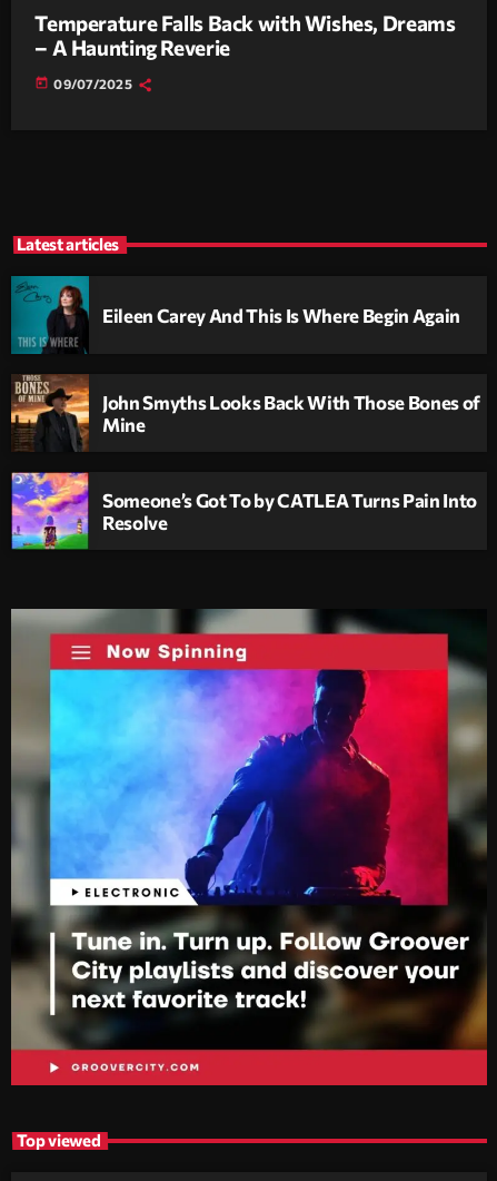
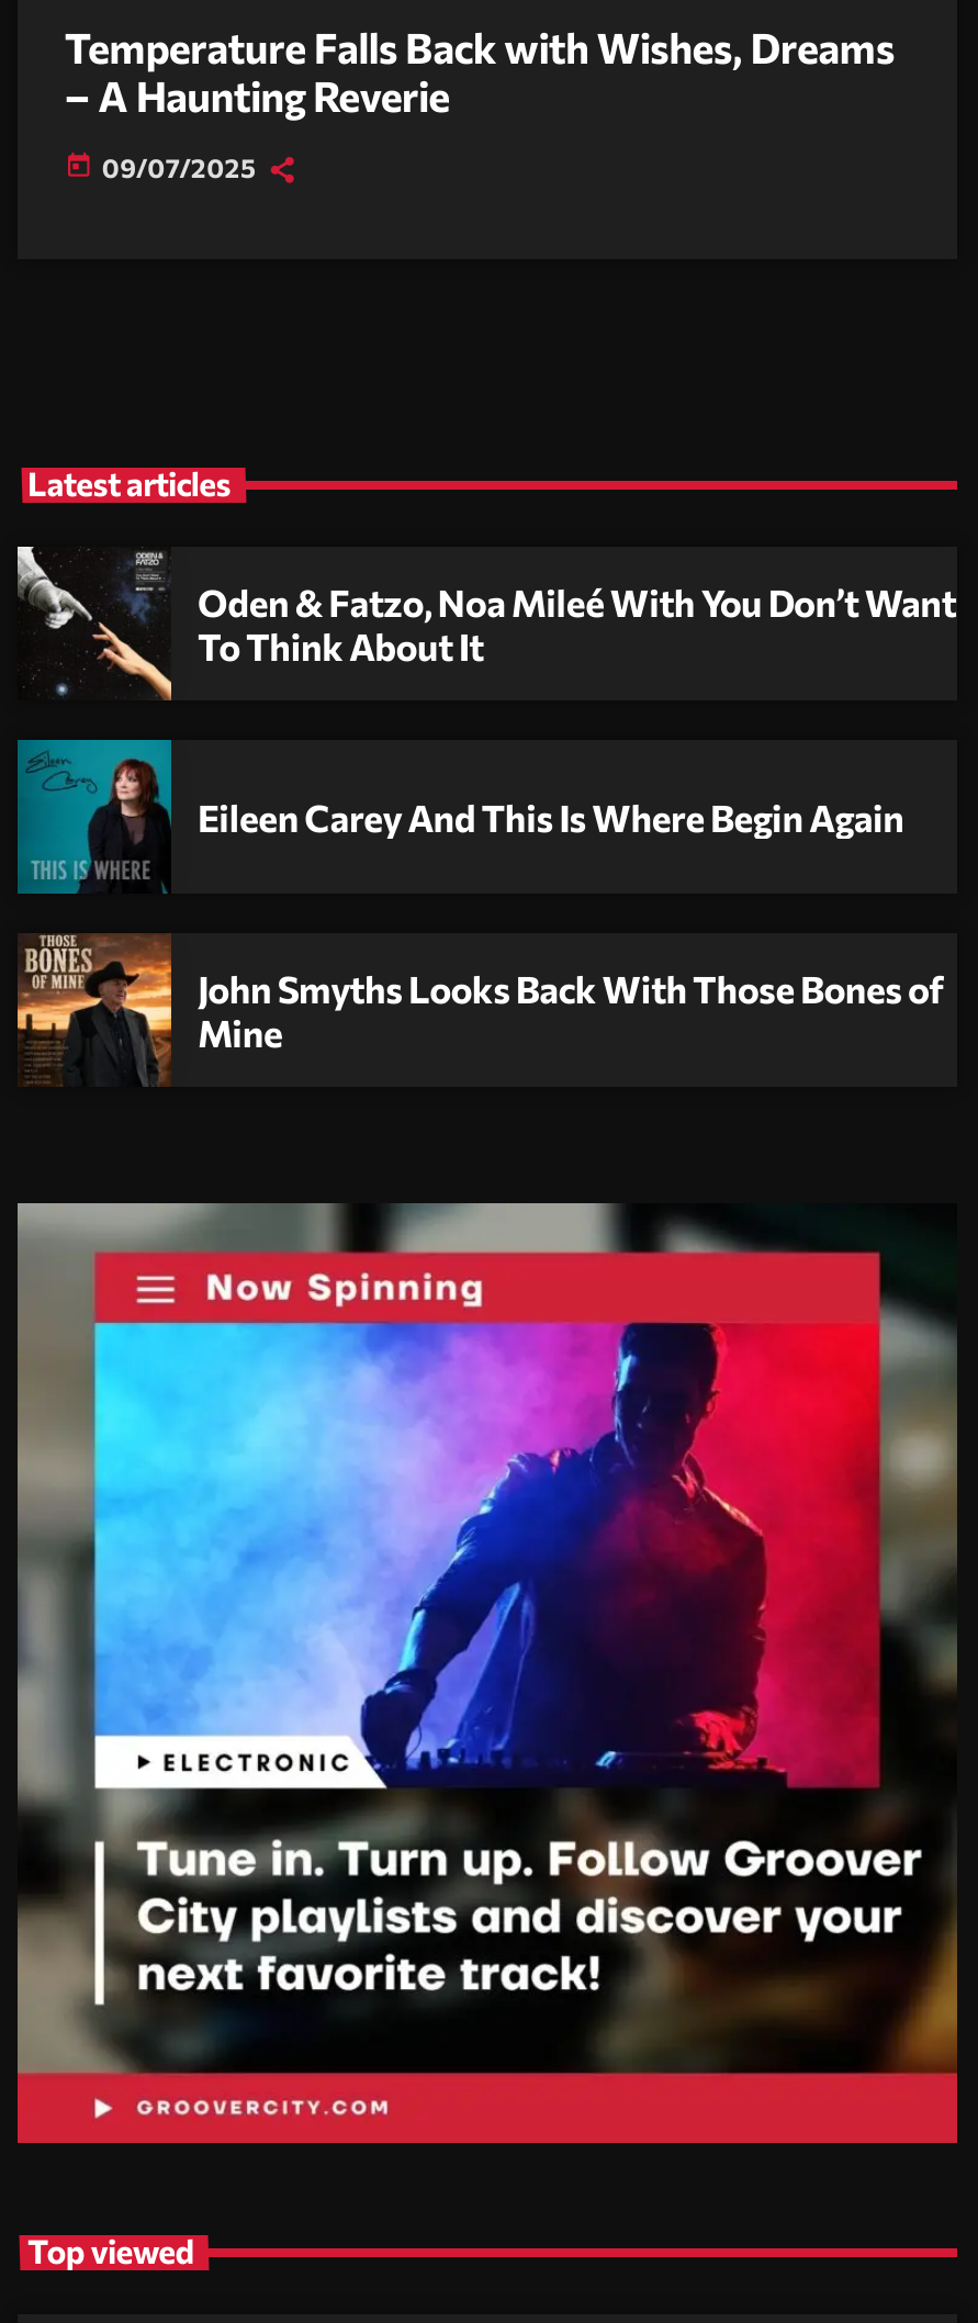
+ [image]
+ Oden & Fatzo, Noa Mileé With You Don’t Want
+ To Think About It

moved down: [image] | Eileen Carey And This Is Where Begin Again | John Smyths Looks Back With Those Bones of | Mine

- [image]
- Someone’s Got To by CATLEA Turns Pain Into
- Resolve
